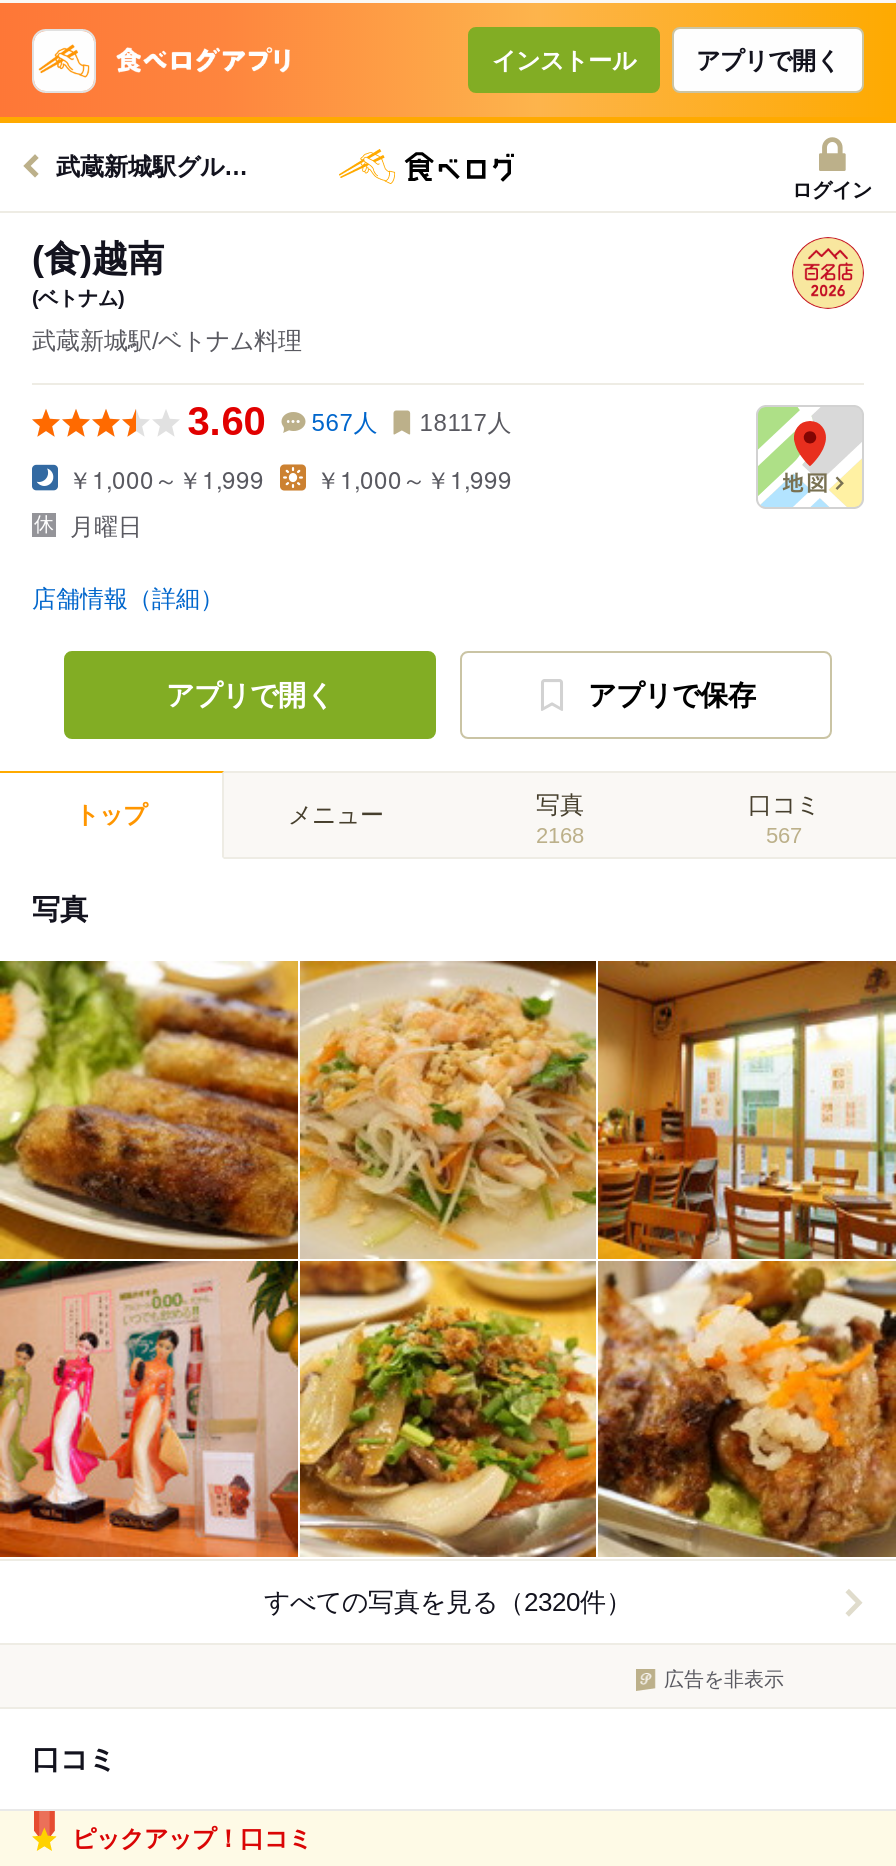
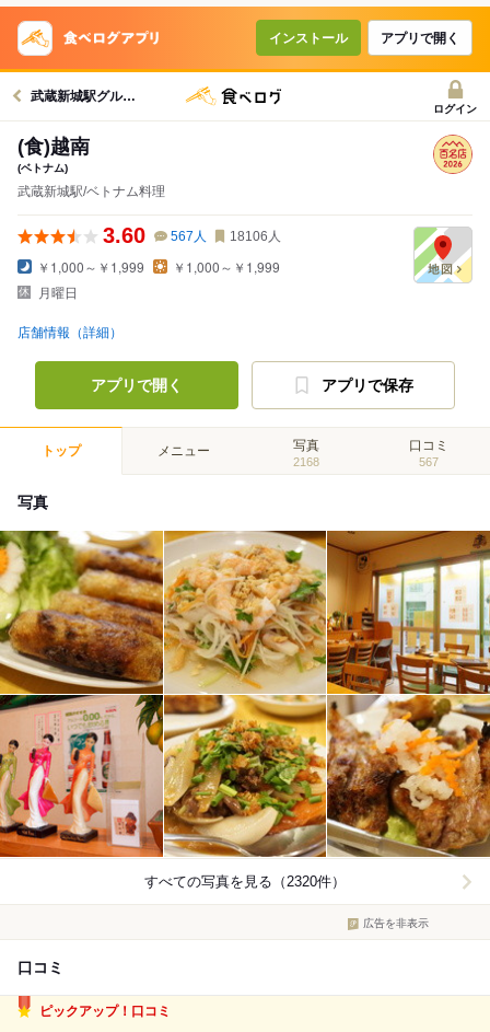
- 3.60 567人 18117人
+ 3.60 567人 18106人
